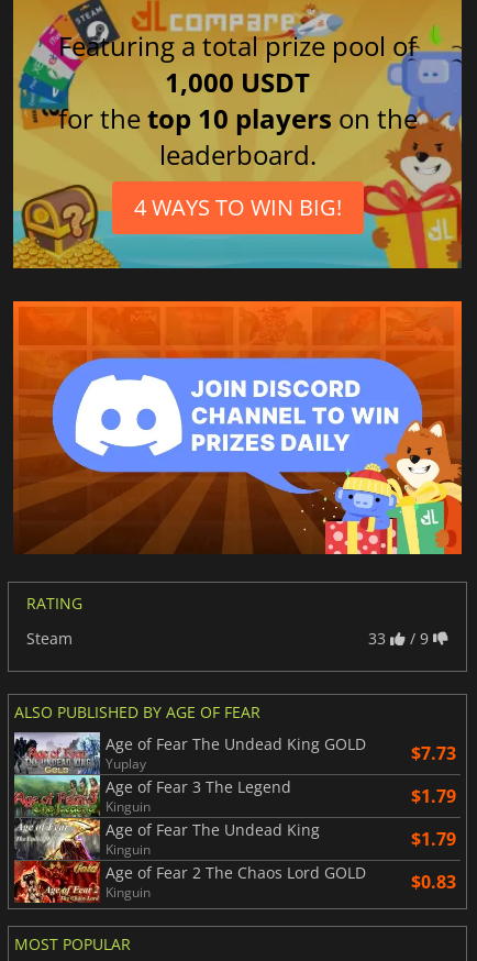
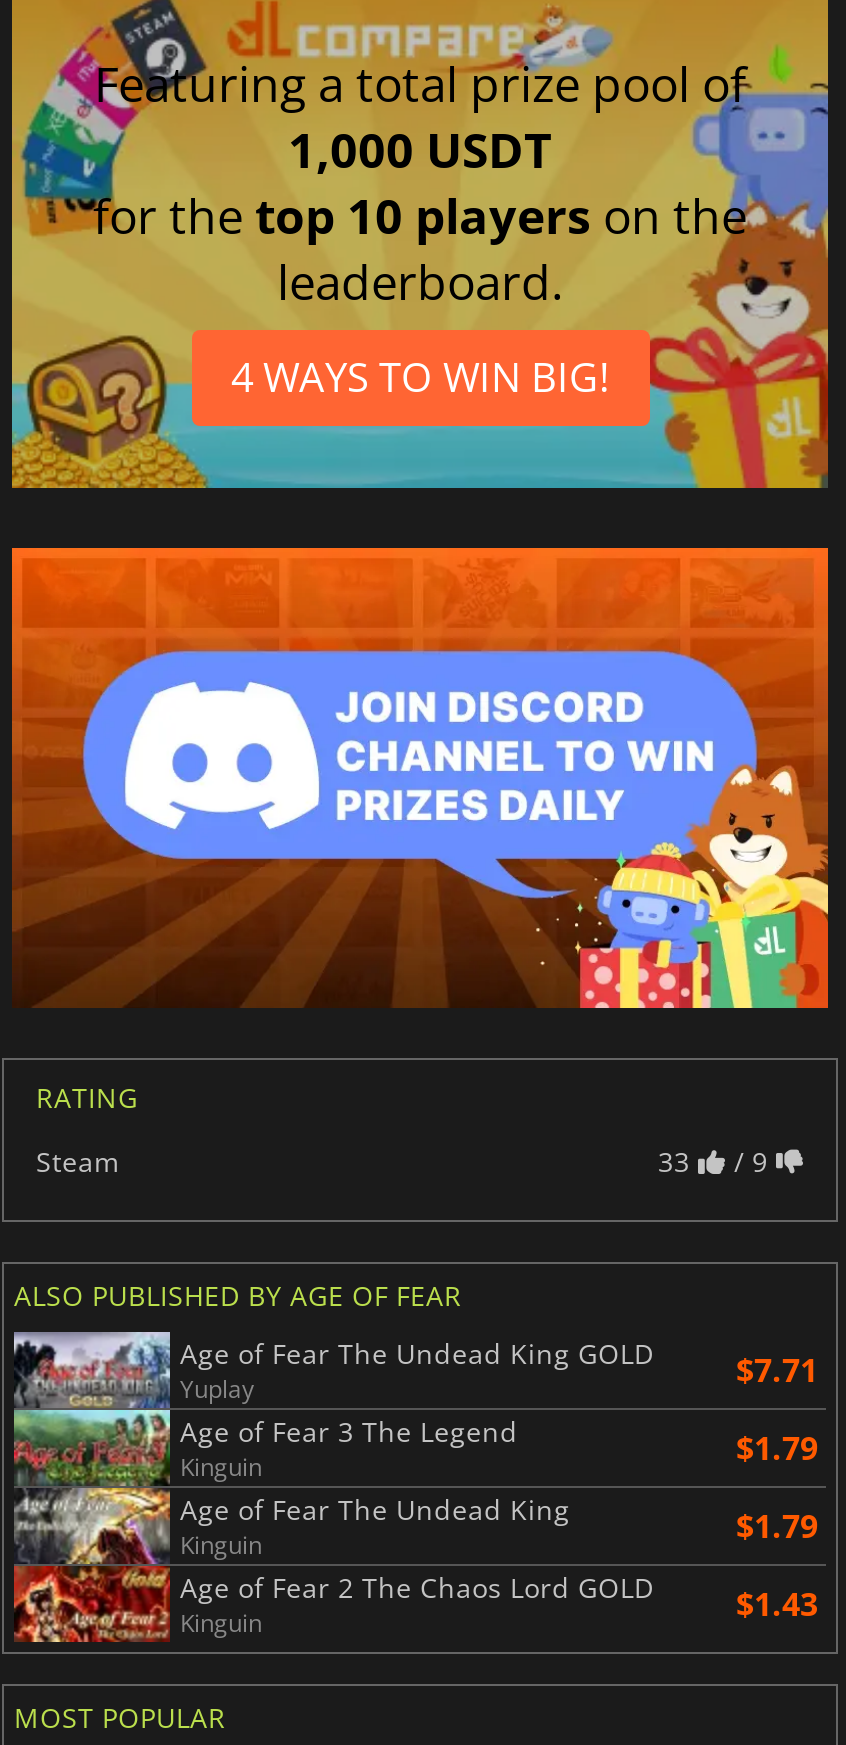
- $7.73
+ $7.71

- $0.83
+ $1.43
